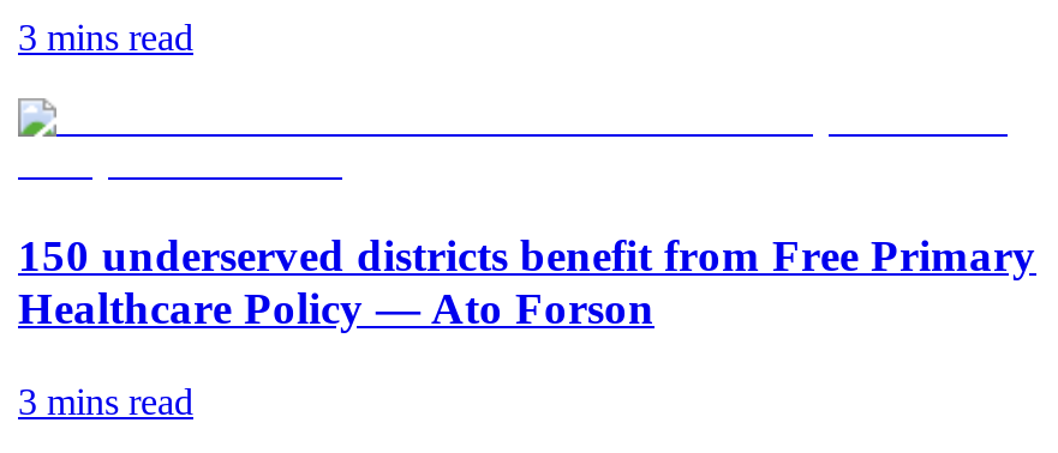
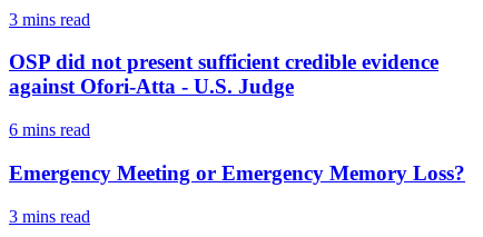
- 150 underserved districts benefit from Free Primary
- Healthcare Policy — Ato Forson
+ OSP did not present sufficient credible evidence
+ against Ofori-Atta - U.S. Judge
+ 6 mins read
+ Emergency Meeting or Emergency Memory Loss?
